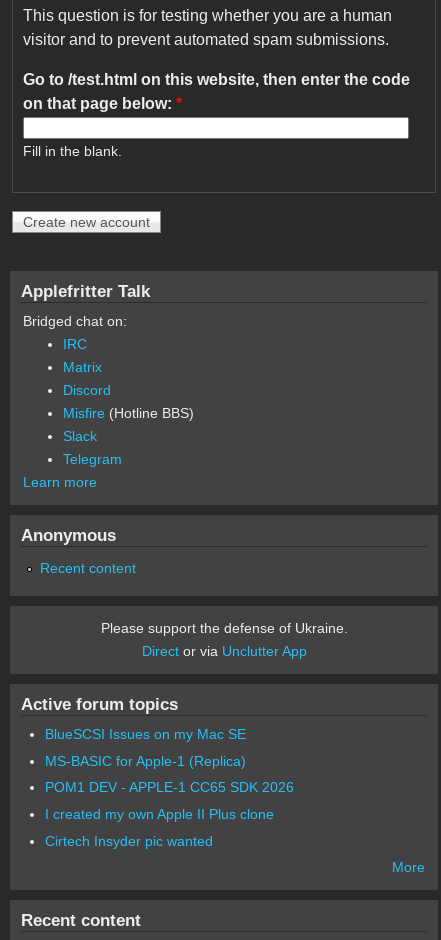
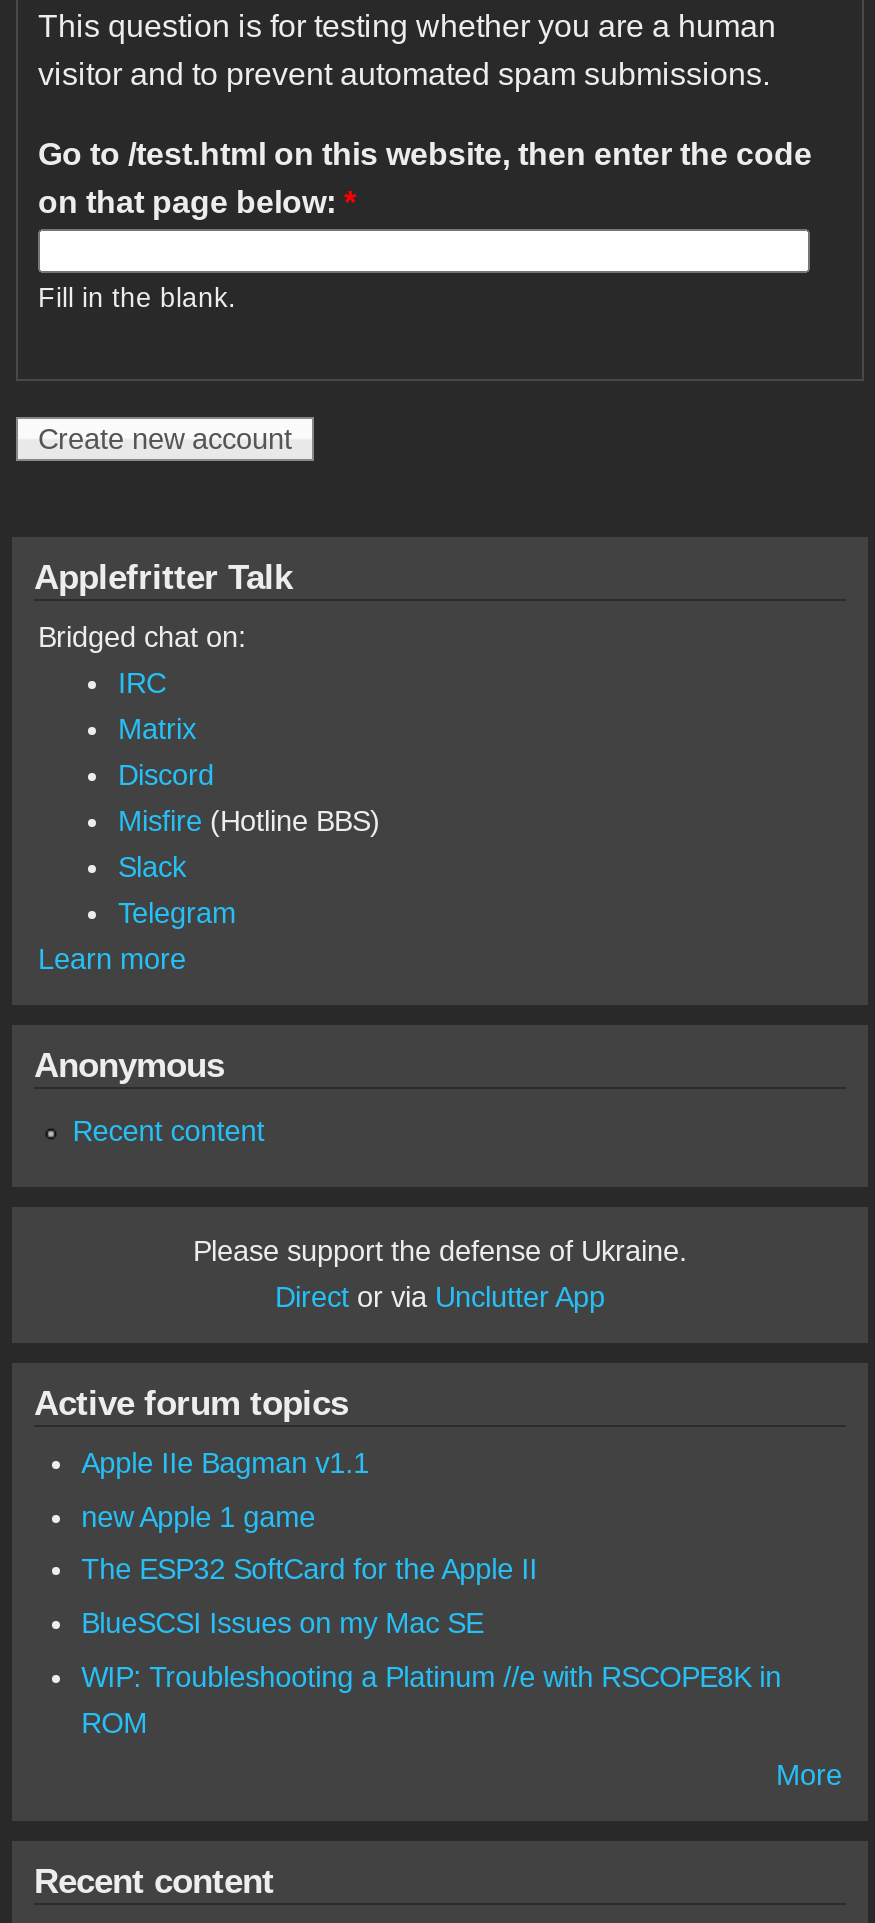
+ Apple IIe Bagman v1.1
+ new Apple 1 game
+ The ESP32 SoftCard for the Apple II

moved down: BlueSCSI Issues on my Mac SE

- MS-BASIC for Apple-1 (Replica)
- POM1 DEV - APPLE-1 CC65 SDK 2026
- I created my own Apple II Plus clone
- Cirtech Insyder pic wanted
+ WIP: Troubleshooting a Platinum //e with RSCOPE8K in
+ ROM
